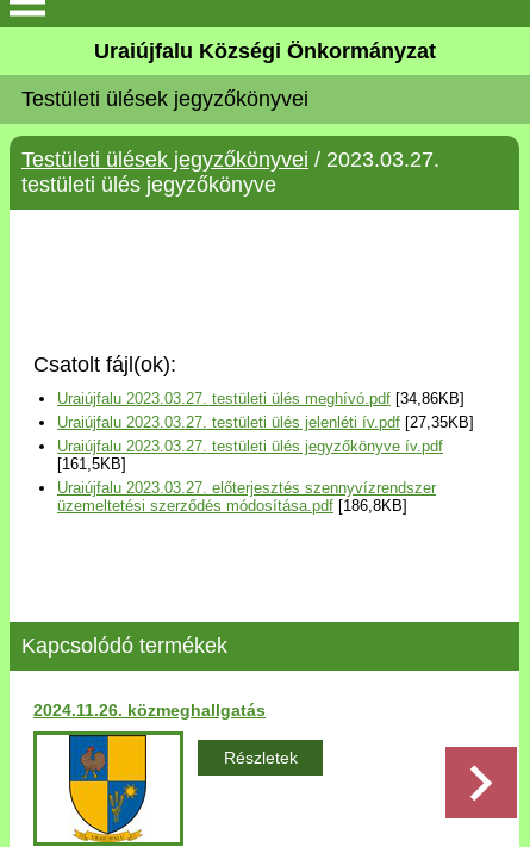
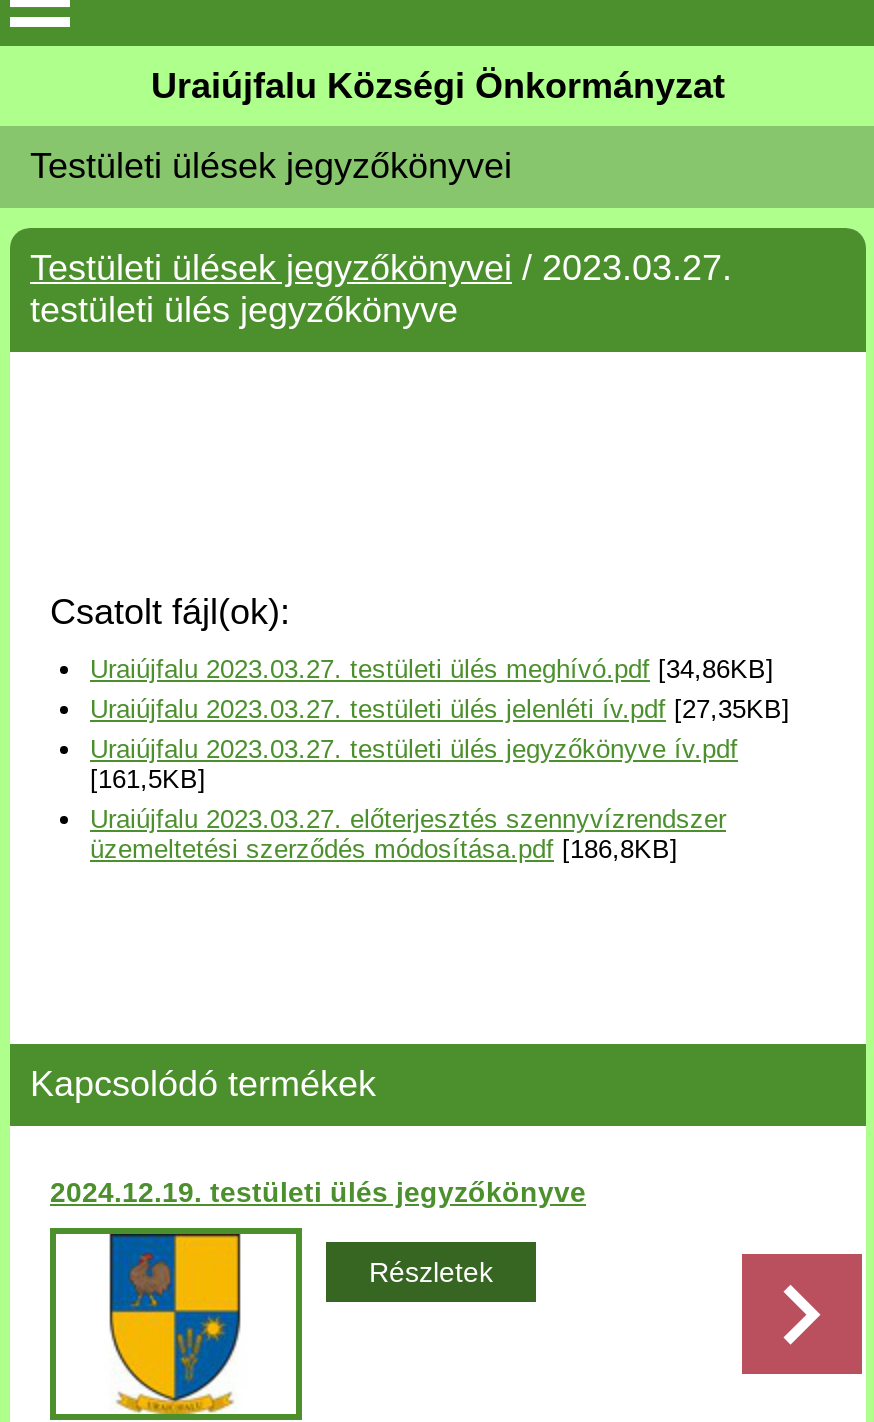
- 2024.11.26. közmeghallgatás
+ 2024.12.19. testületi ülés jegyzőkönyve
